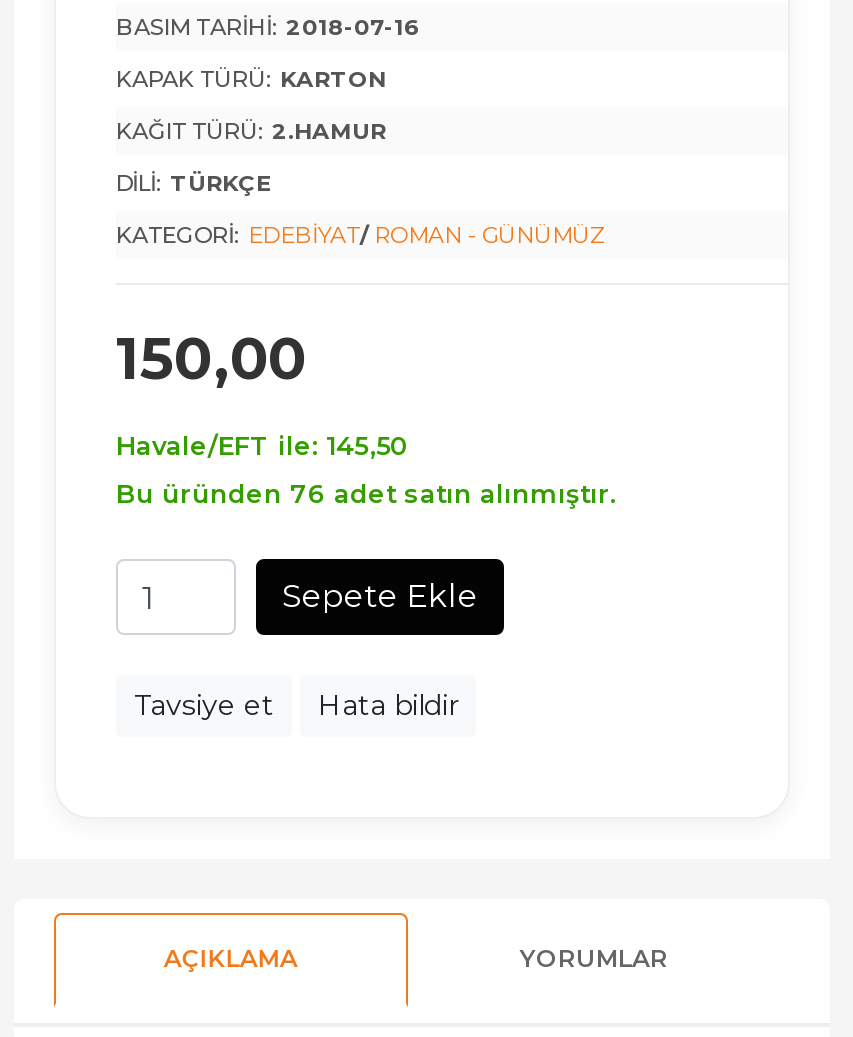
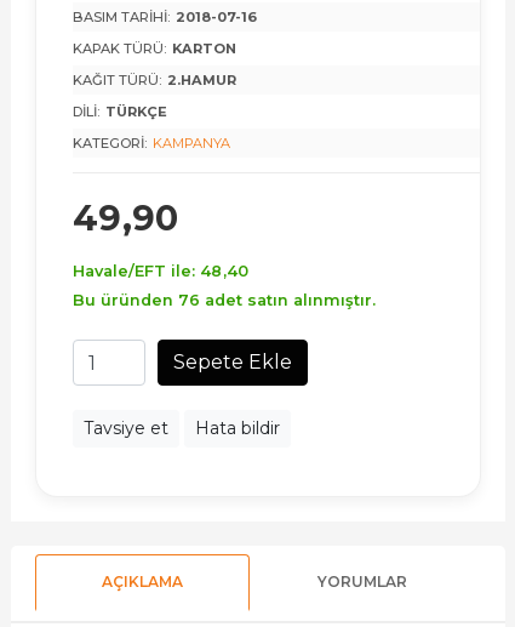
- KATEGORI: EDEBIYAT/ ROMAN - GÜNÜMÜZ
+ KATEGORI: KAMPANYA

- 150,00
+ 49,90

- Havale/EFT ile: 145,50
+ Havale/EFT ile: 48,40
